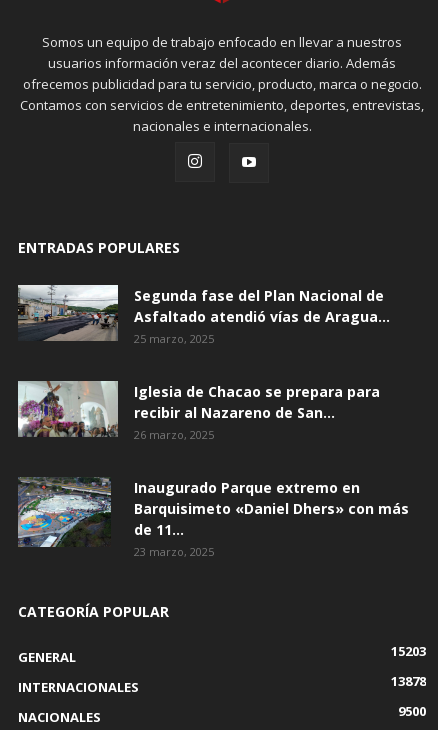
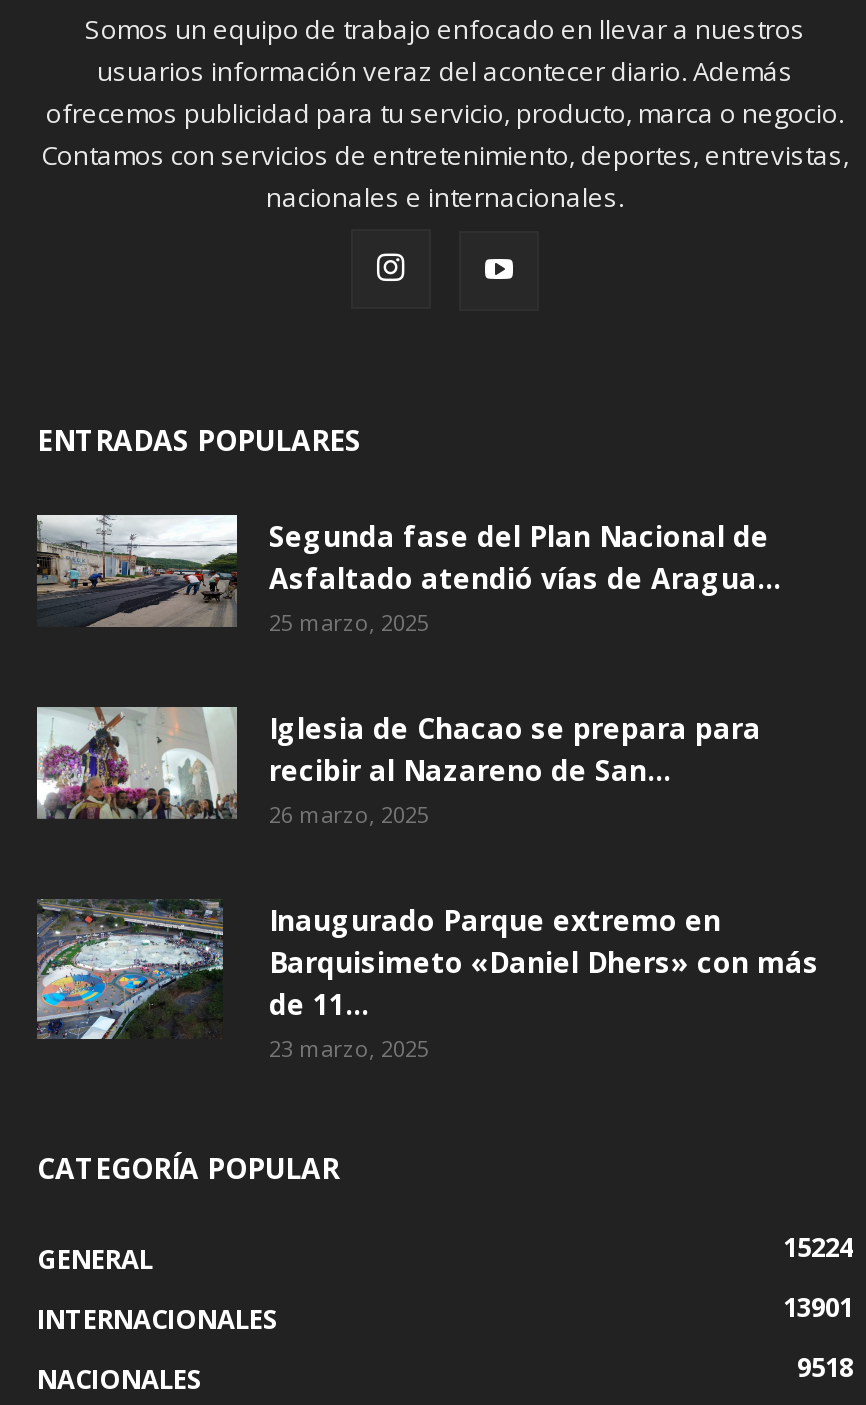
- 15203
+ 15224

- 13878
+ 13901

- 9500
+ 9518
